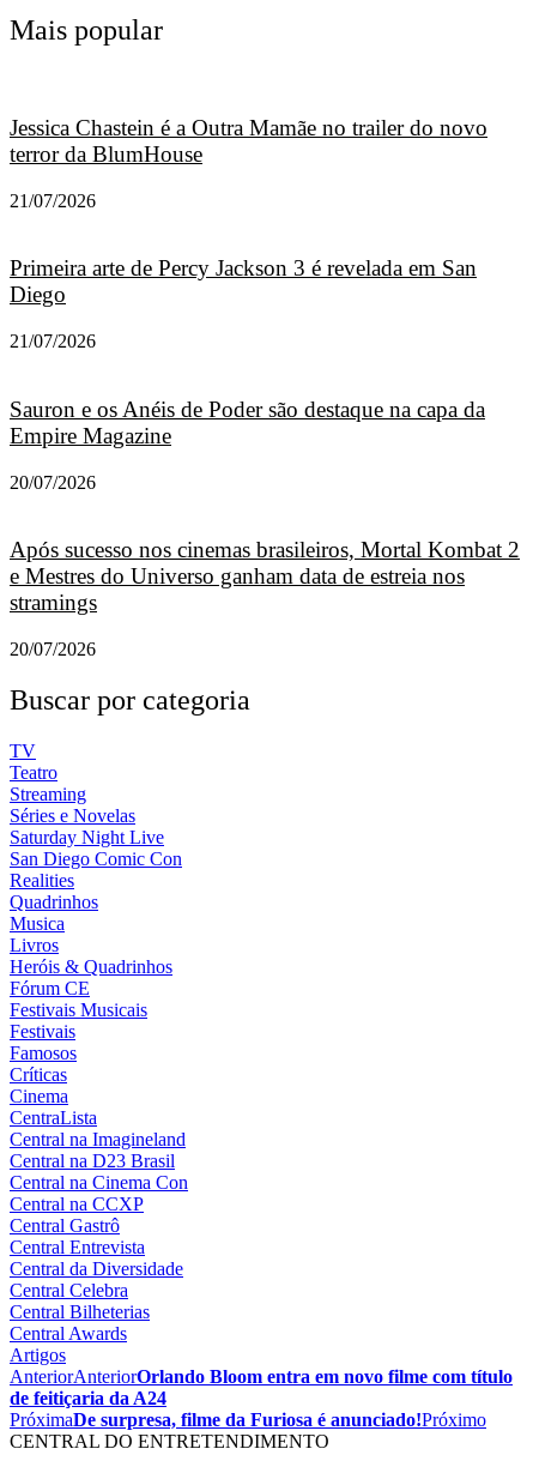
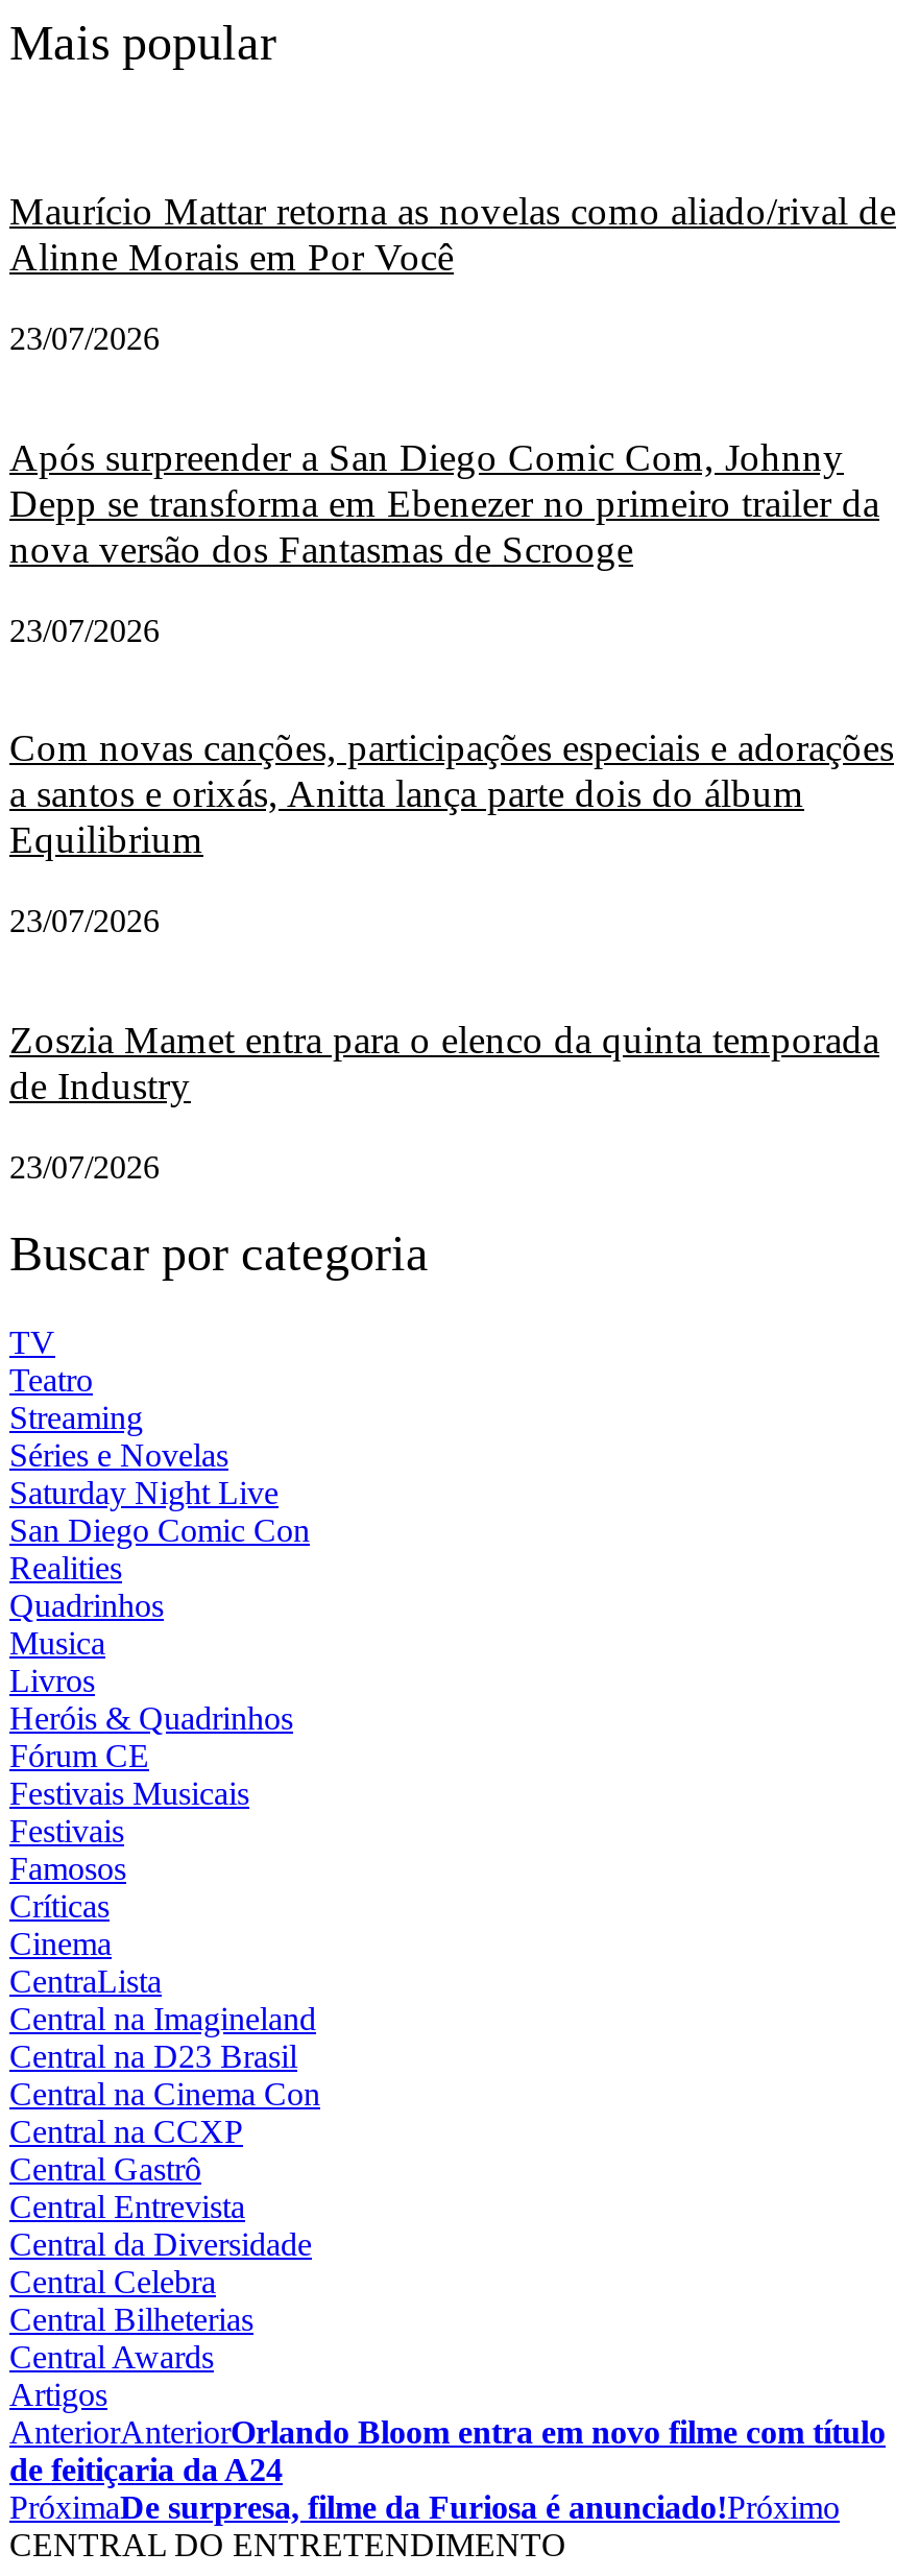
- Jessica Chastein é a Outra Mamãe no trailer do novo
- terror da BlumHouse
+ Maurício Mattar retorna as novelas como aliado/rival de
+ Alinne Morais em Por Você

- 21/07/2026
+ 23/07/2026

- Primeira arte de Percy Jackson 3 é revelada em San
- Diego
+ Após surpreender a San Diego Comic Com, Johnny
+ Depp se transforma em Ebenezer no primeiro trailer da
+ nova versão dos Fantasmas de Scrooge

- 21/07/2026
+ 23/07/2026

- Sauron e os Anéis de Poder são destaque na capa da
- Empire Magazine
+ Com novas canções, participações especiais e adorações
+ a santos e orixás, Anitta lança parte dois do álbum
+ Equilibrium

- 20/07/2026
+ 23/07/2026

- Após sucesso nos cinemas brasileiros, Mortal Kombat 2
- e Mestres do Universo ganham data de estreia nos
- stramings
+ Zoszia Mamet entra para o elenco da quinta temporada
+ de Industry

- 20/07/2026
+ 23/07/2026
